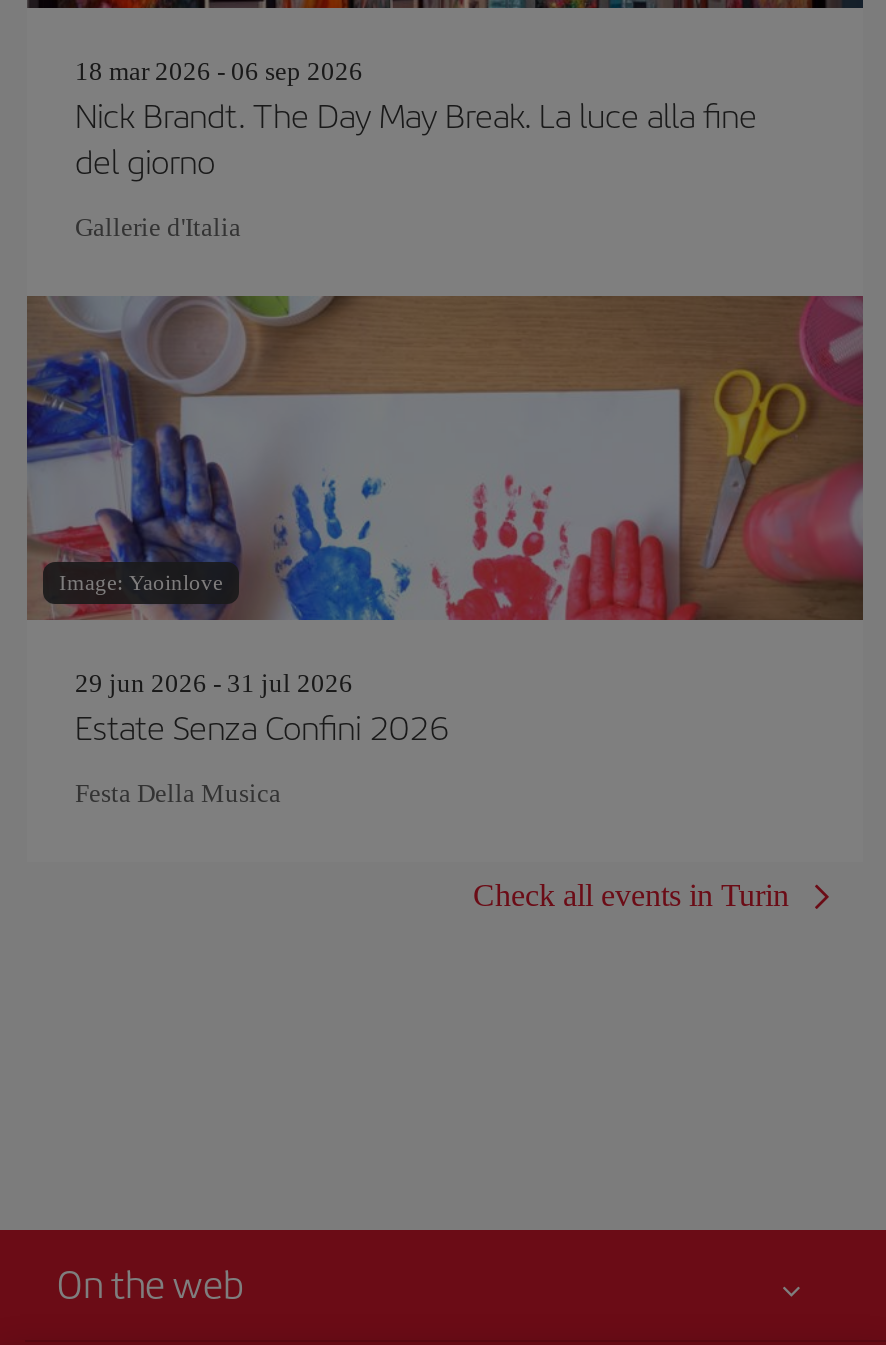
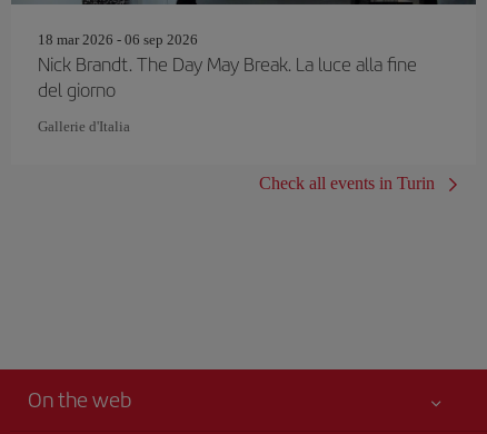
- [image]
- Image: Yaoinlove
- 29 jun 2026 - 31 jul 2026
- Estate Senza Confini 2026
- Festa Della Musica
